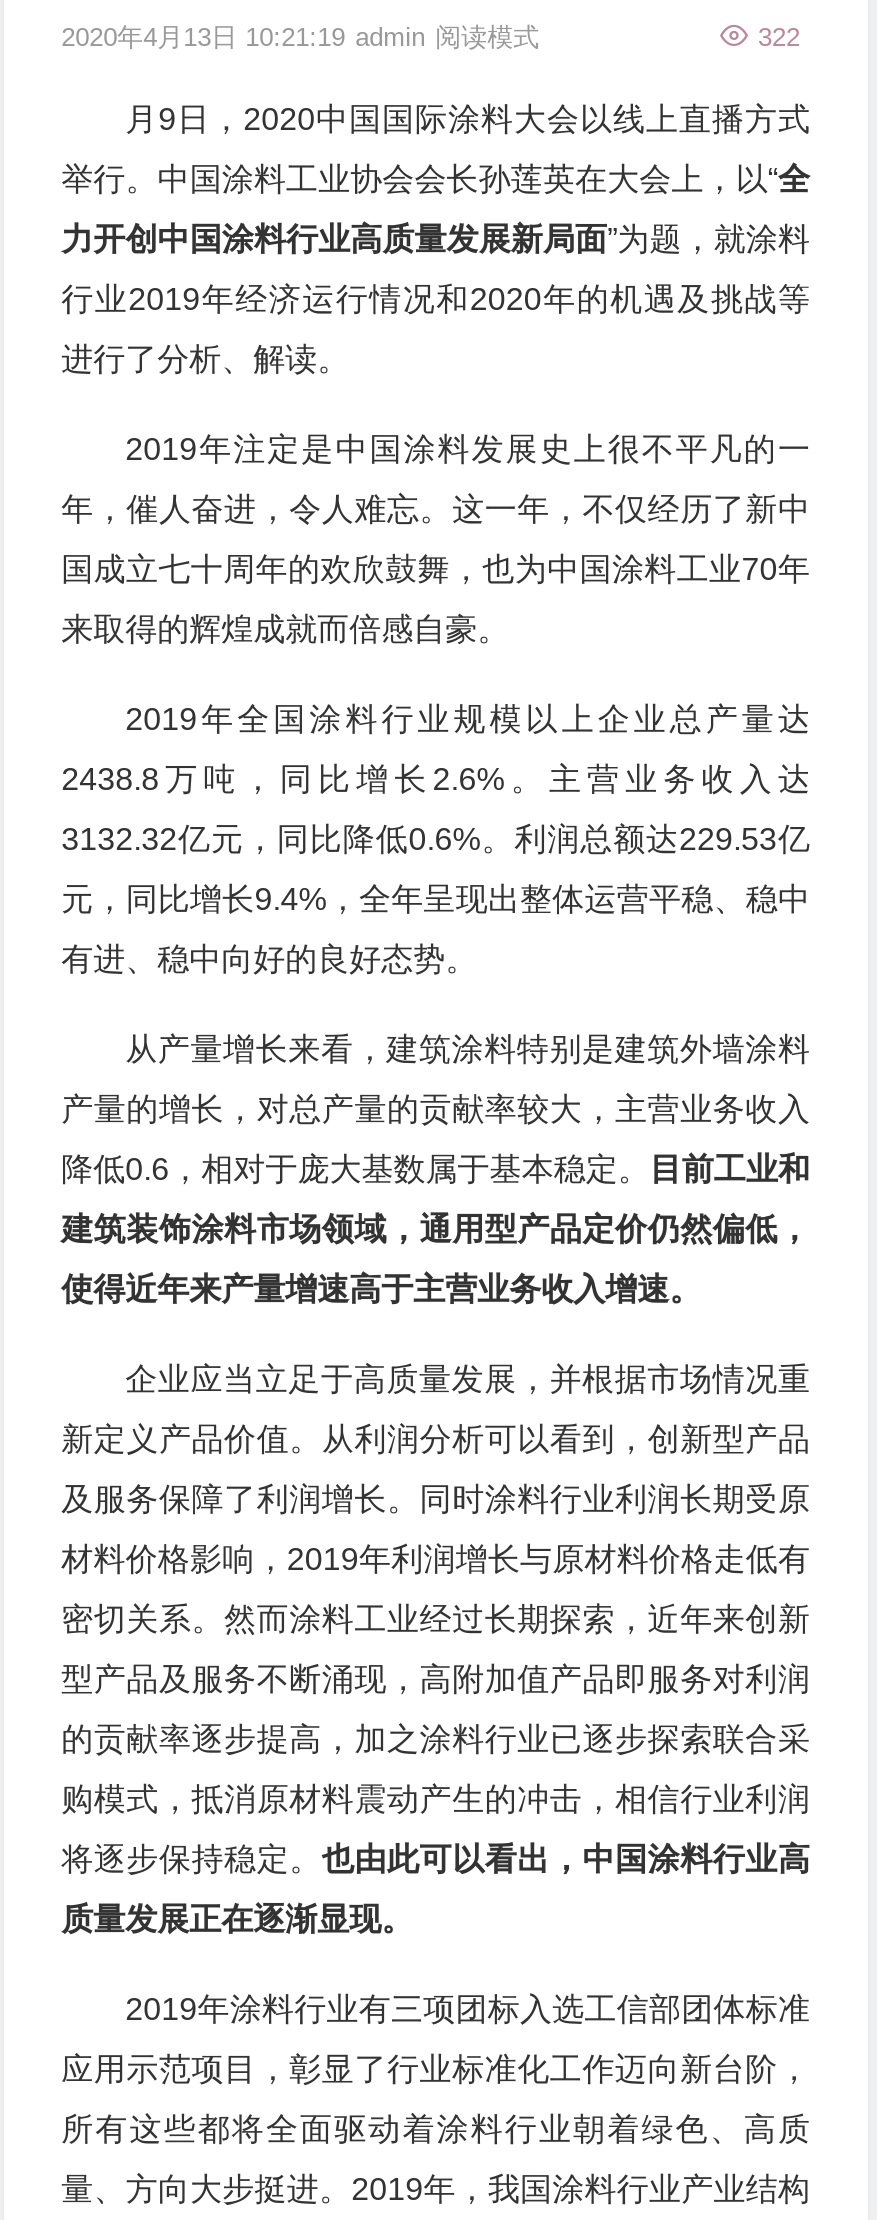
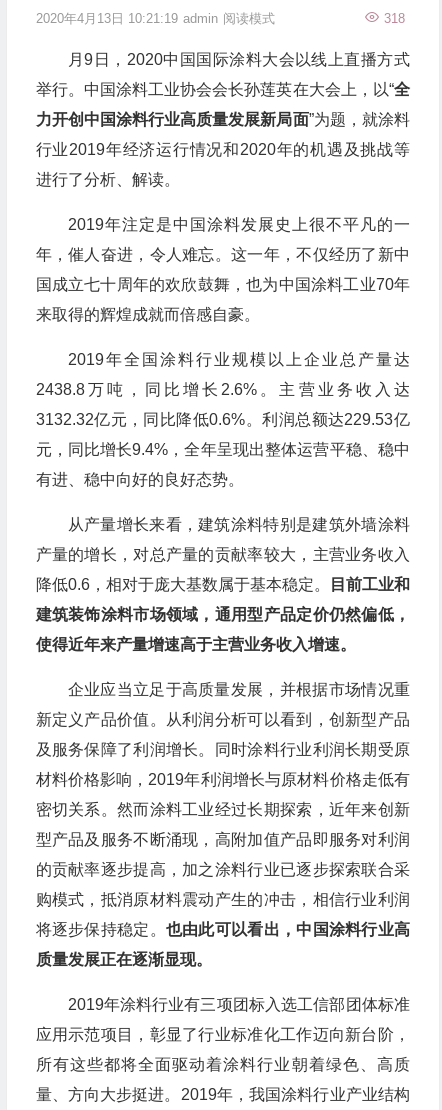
- 322
+ 318
